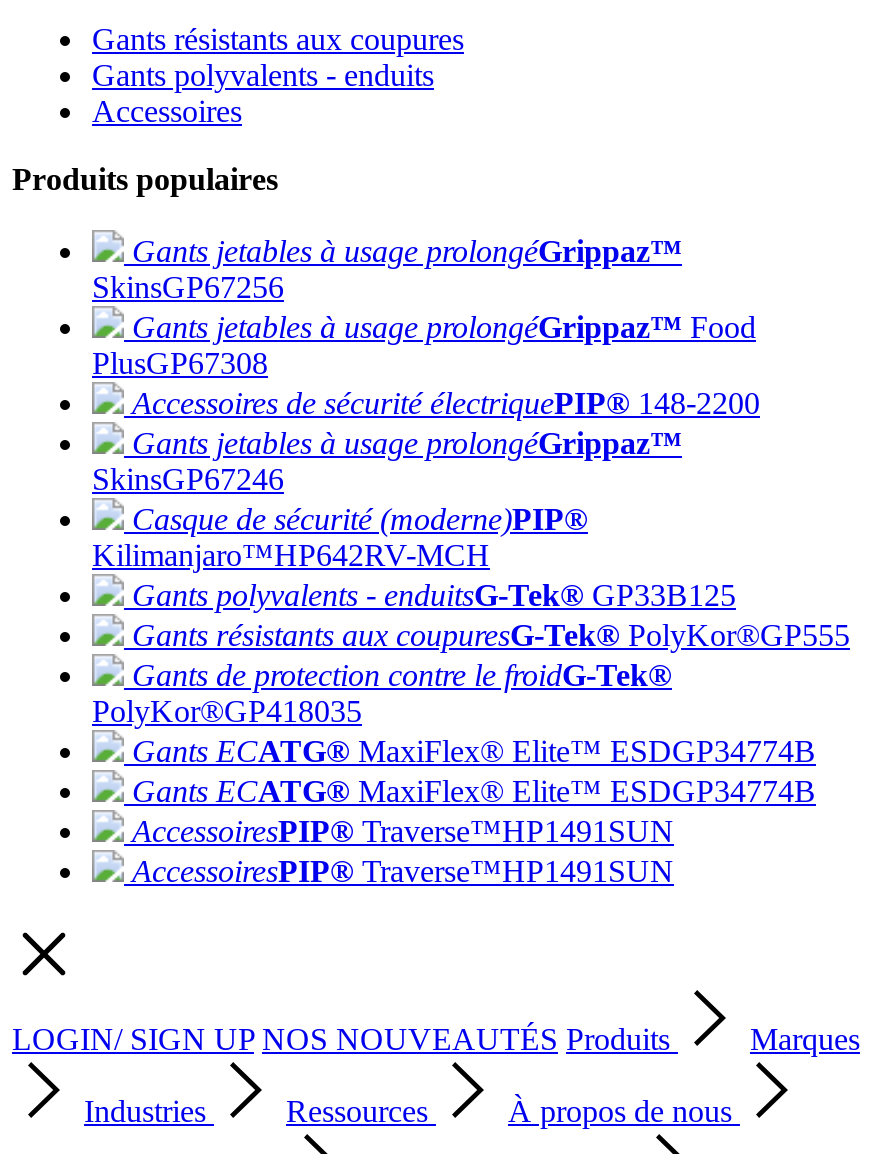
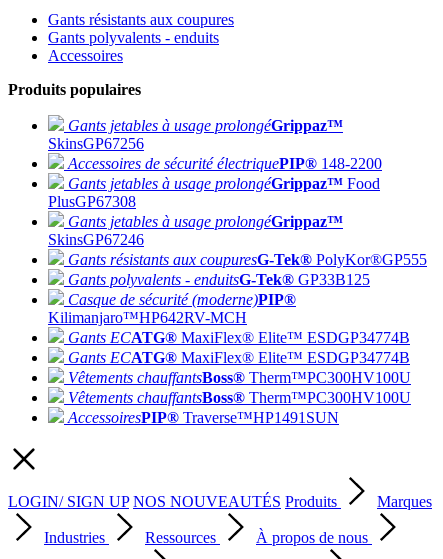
moved down: Gants jetables à usage prolongéGrippaz™ Food | PlusGP67308

moved up: Accessoires de sécurité électriquePIP® 148-2200

moved down: Casque de sécurité (moderne)PIP® | Kilimanjaro™HP642RV-MCH

moved up: Gants résistants aux coupuresG-Tek® PolyKor®GP555 | Gants polyvalents - enduitsG-Tek® GP33B125

- Gants de protection contre le froidG-Tek®
- PolyKor®GP418035

moved up: Gants ECATG® MaxiFlex® Elite™ ESDGP34774B | Gants ECATG® MaxiFlex® Elite™ ESDGP34774B

- AccessoiresPIP® Traverse™HP1491SUN
+ Vêtements chauffantsBoss® Therm™PC300HV100U
+ Vêtements chauffantsBoss® Therm™PC300HV100U
